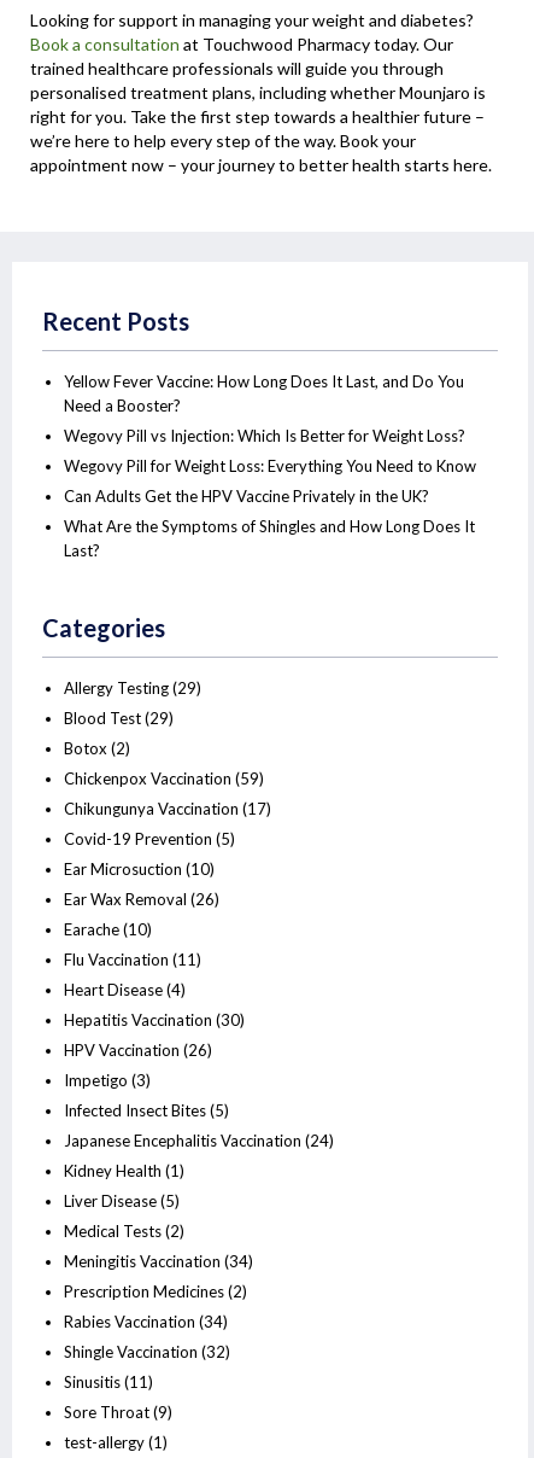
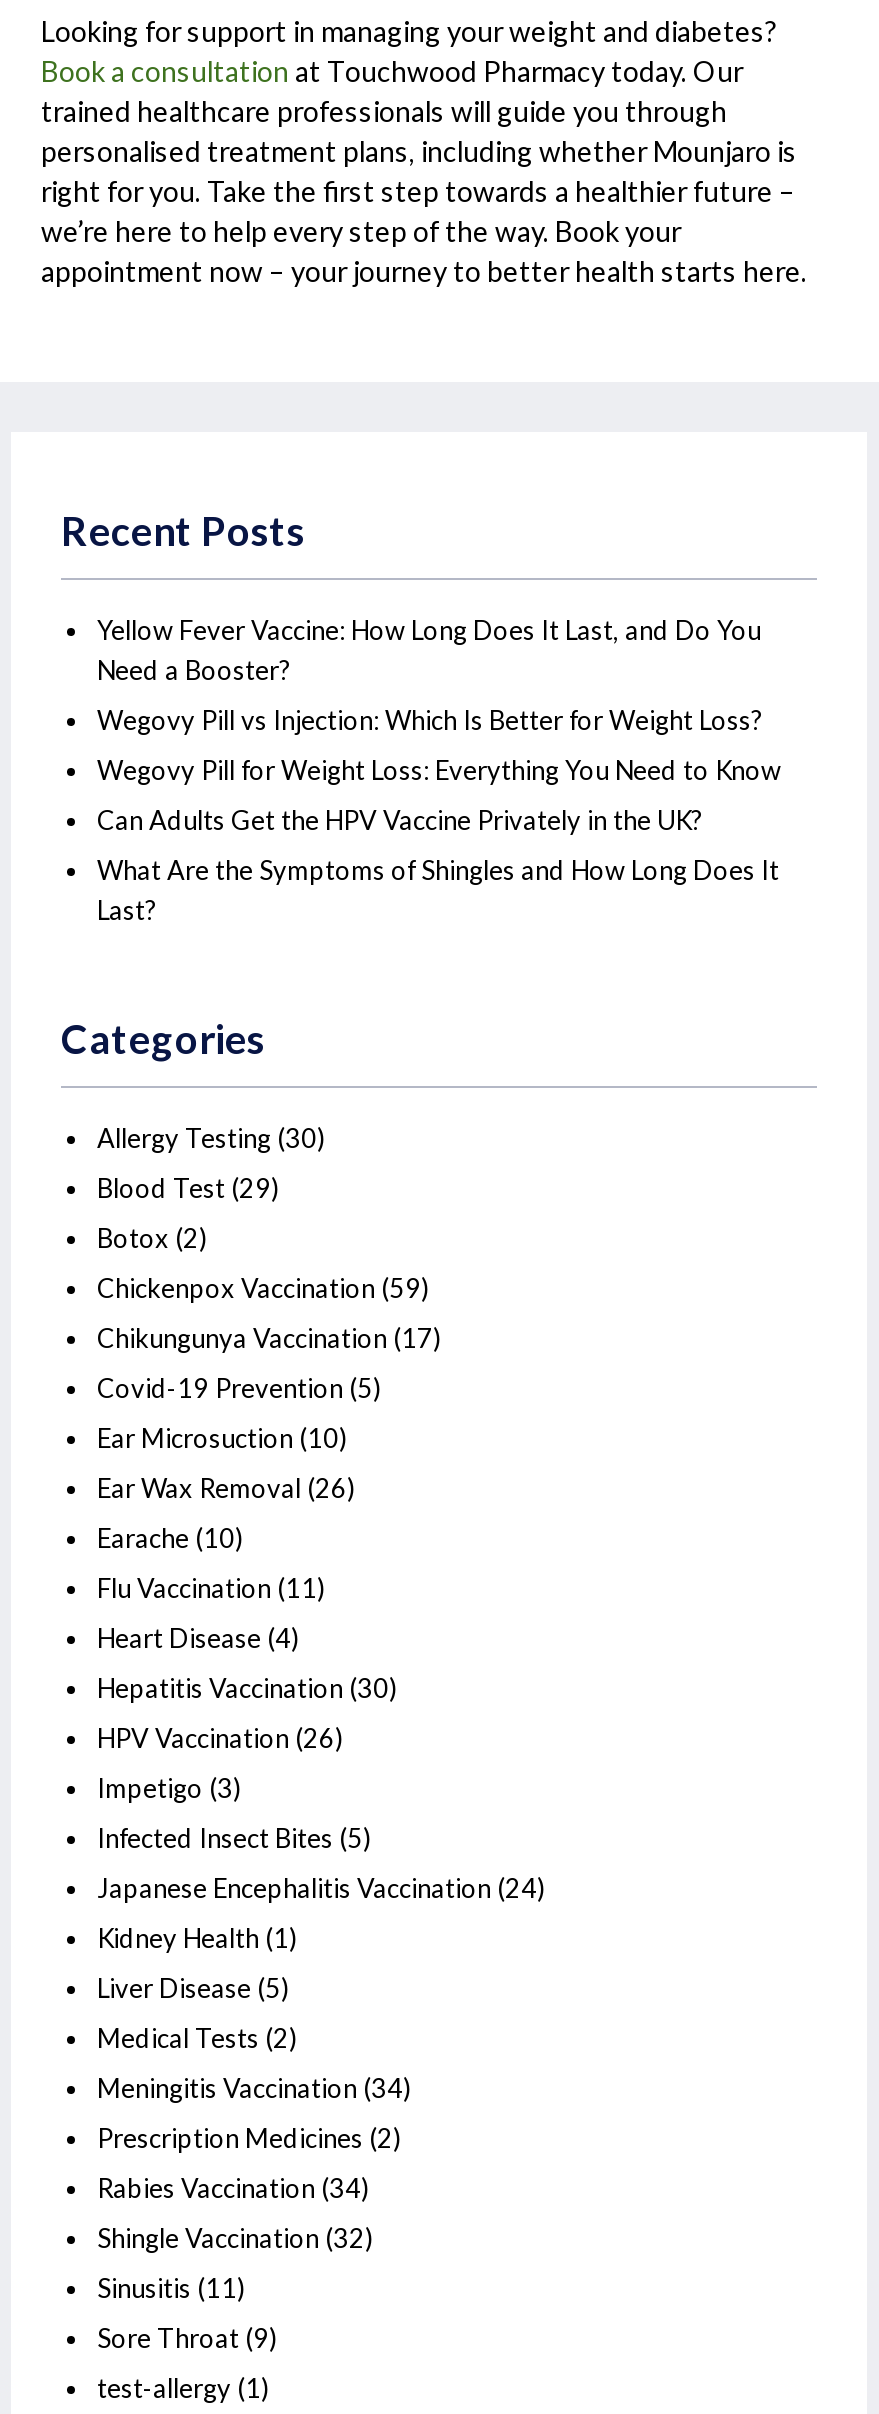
- Allergy Testing (29)
+ Allergy Testing (30)
